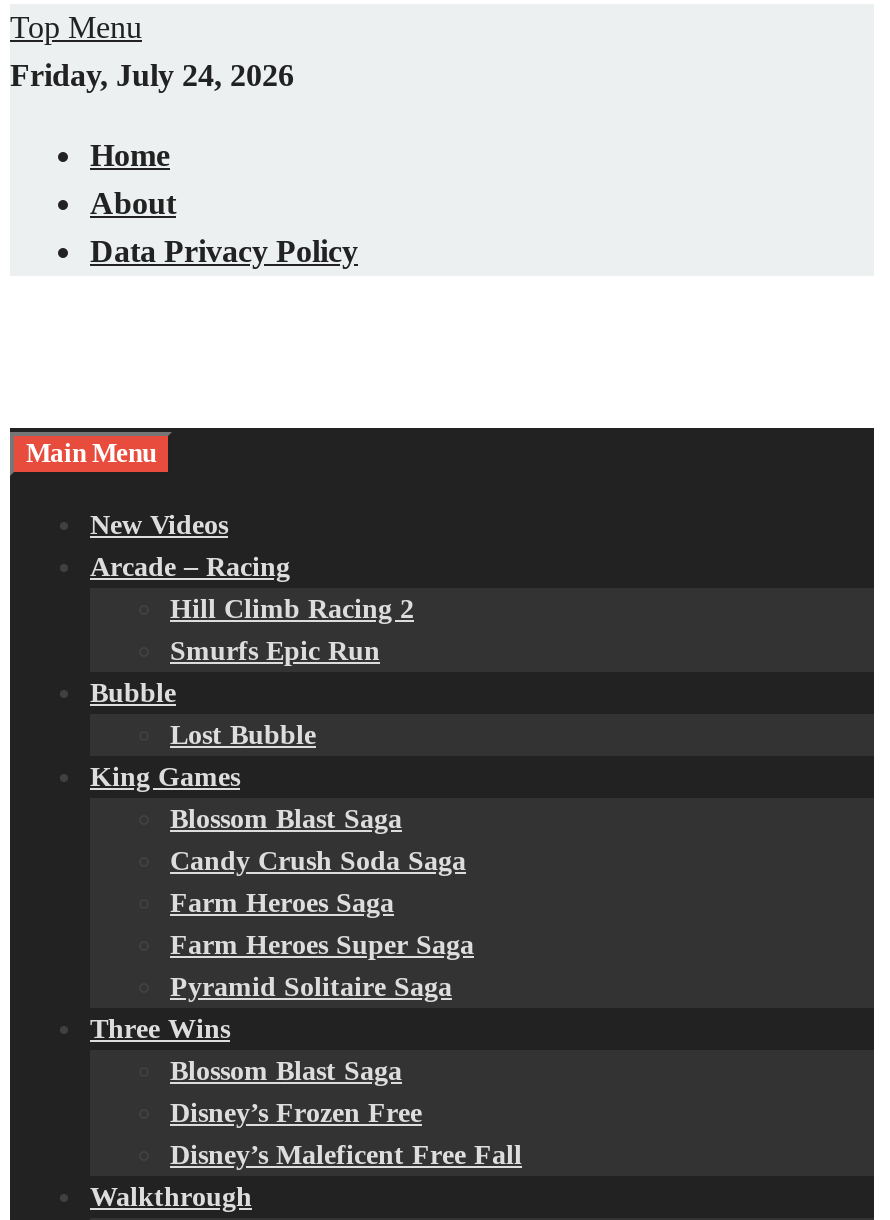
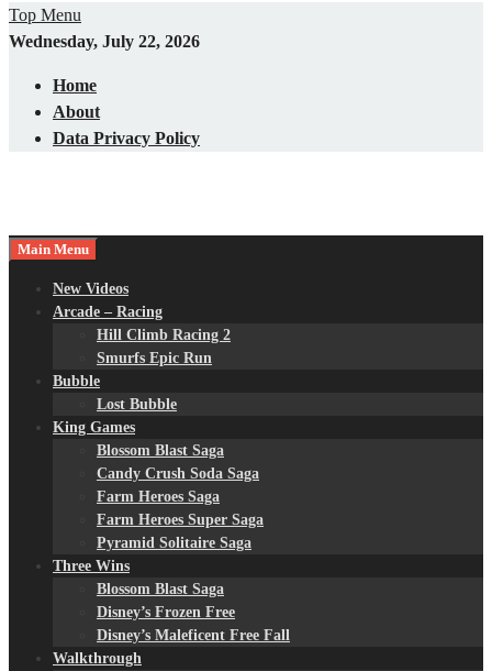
- Friday, July 24, 2026
+ Wednesday, July 22, 2026
